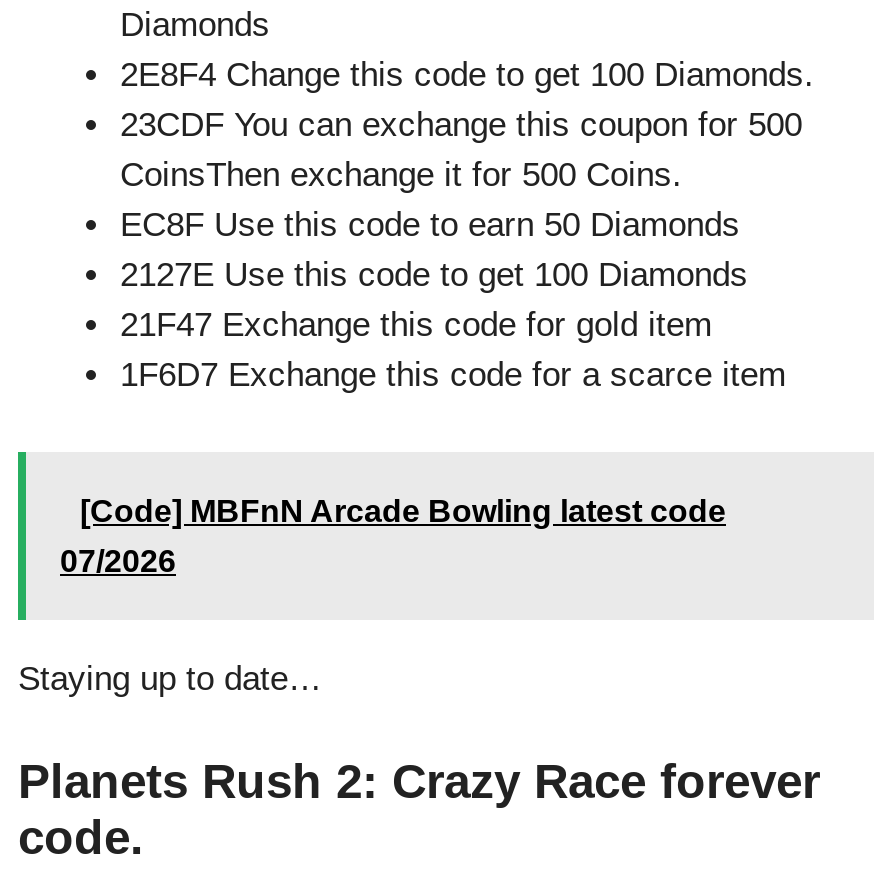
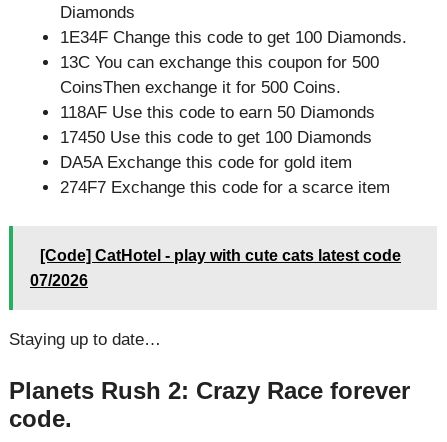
- 2E8F4 Change this code to get 100 Diamonds.
+ 1E34F Change this code to get 100 Diamonds.

- 23CDF You can exchange this coupon for 500
+ 13C You can exchange this coupon for 500

- EC8F Use this code to earn 50 Diamonds
- 2127E Use this code to get 100 Diamonds
- 21F47 Exchange this code for gold item
- 1F6D7 Exchange this code for a scarce item
+ 118AF Use this code to earn 50 Diamonds
+ 17450 Use this code to get 100 Diamonds
+ DA5A Exchange this code for gold item
+ 274F7 Exchange this code for a scarce item

- [Code] MBFnN Arcade Bowling latest code
+ [Code] CatHotel - play with cute cats latest code
